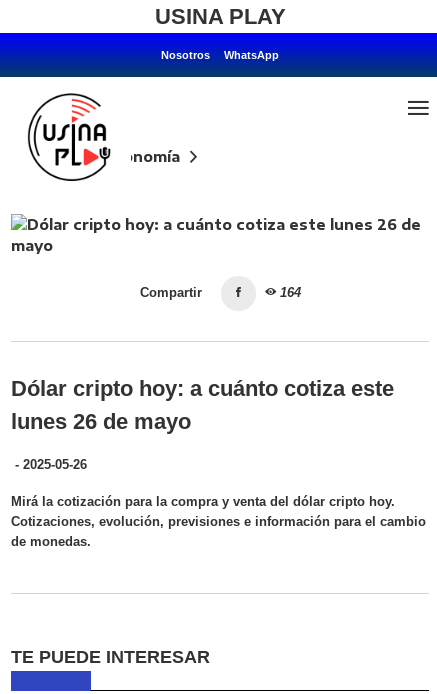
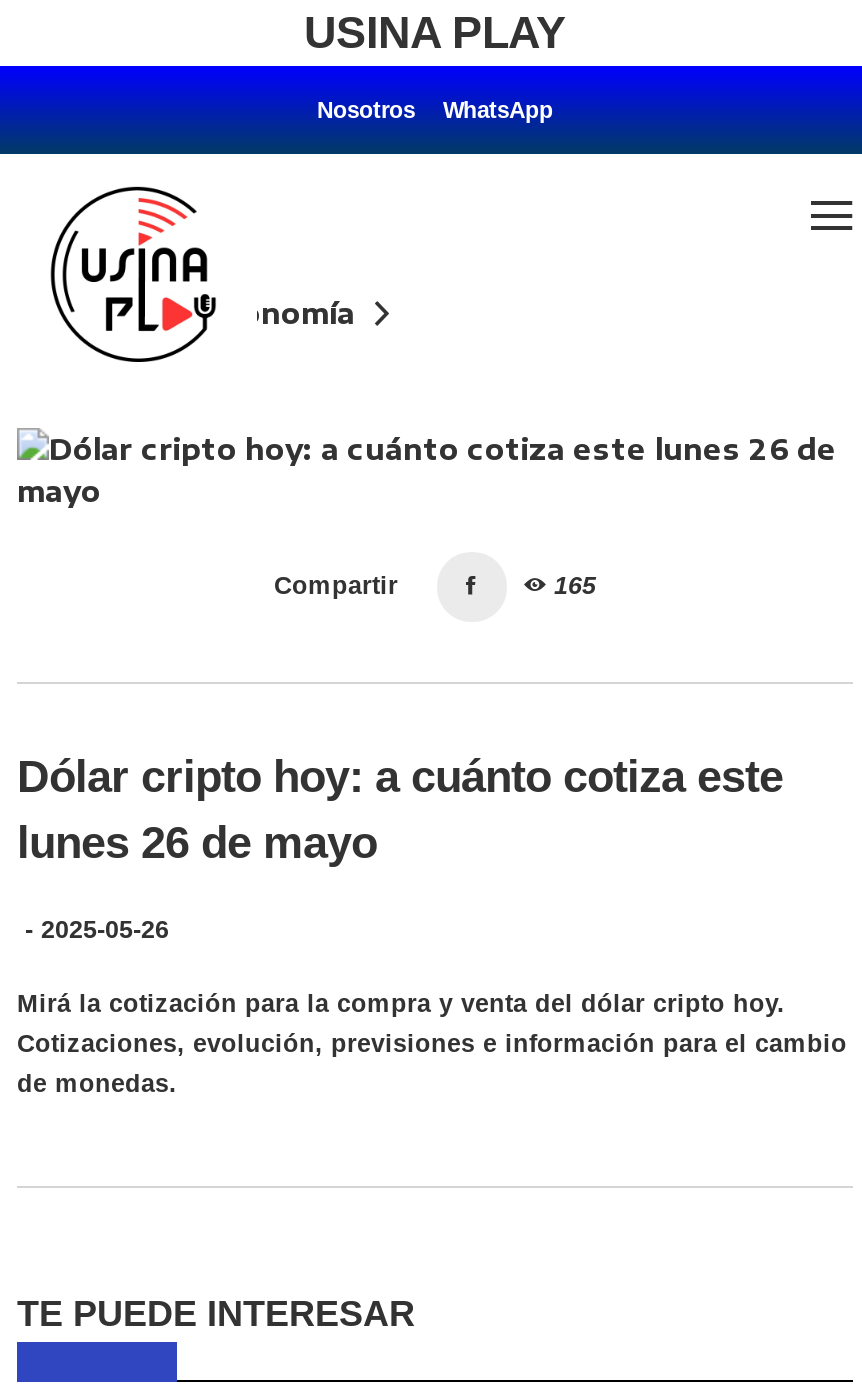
- 164
+ 165
